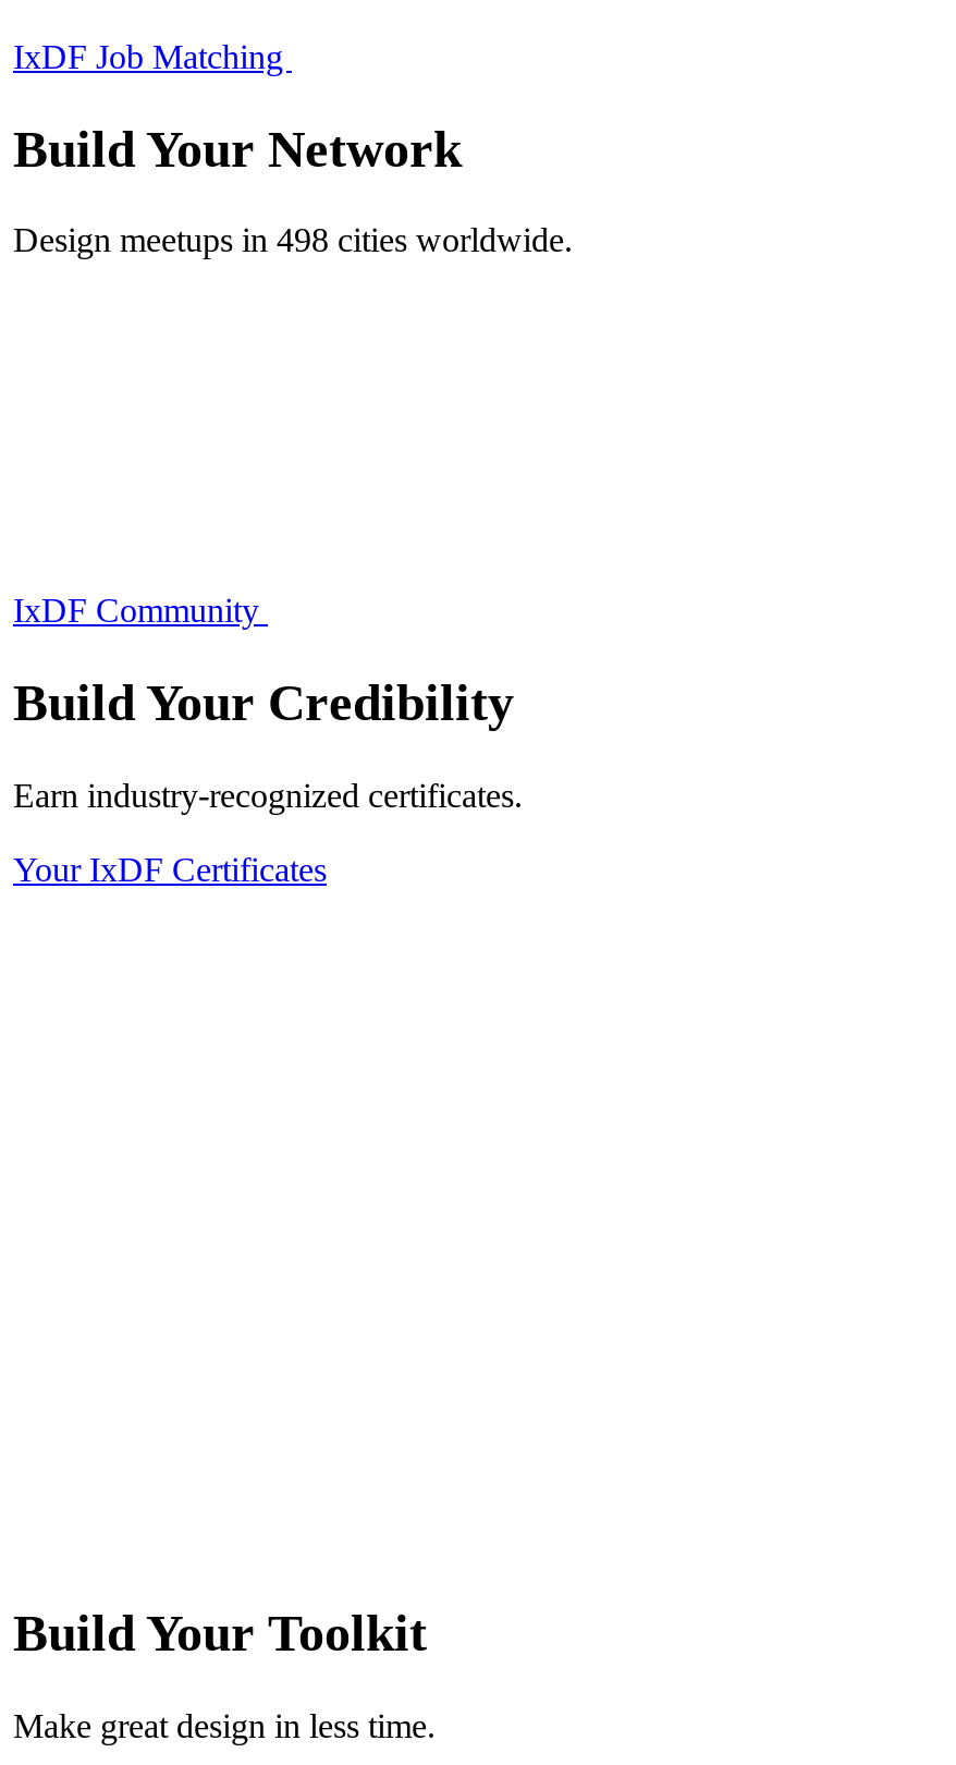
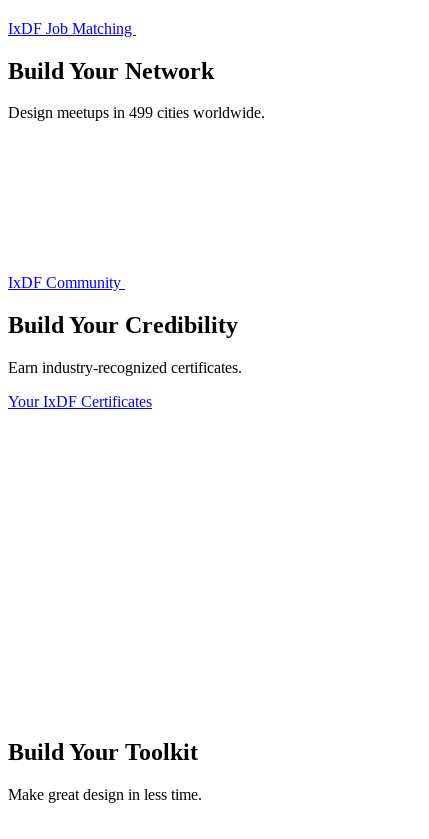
- Design meetups in 498 cities worldwide.
+ Design meetups in 499 cities worldwide.
